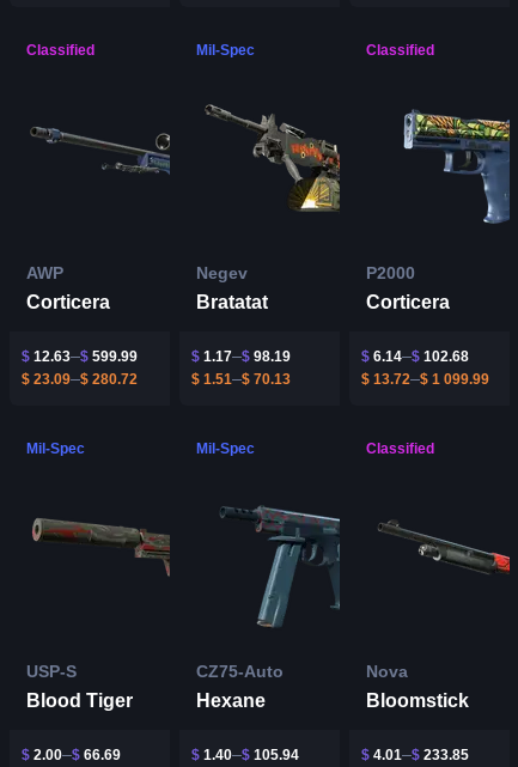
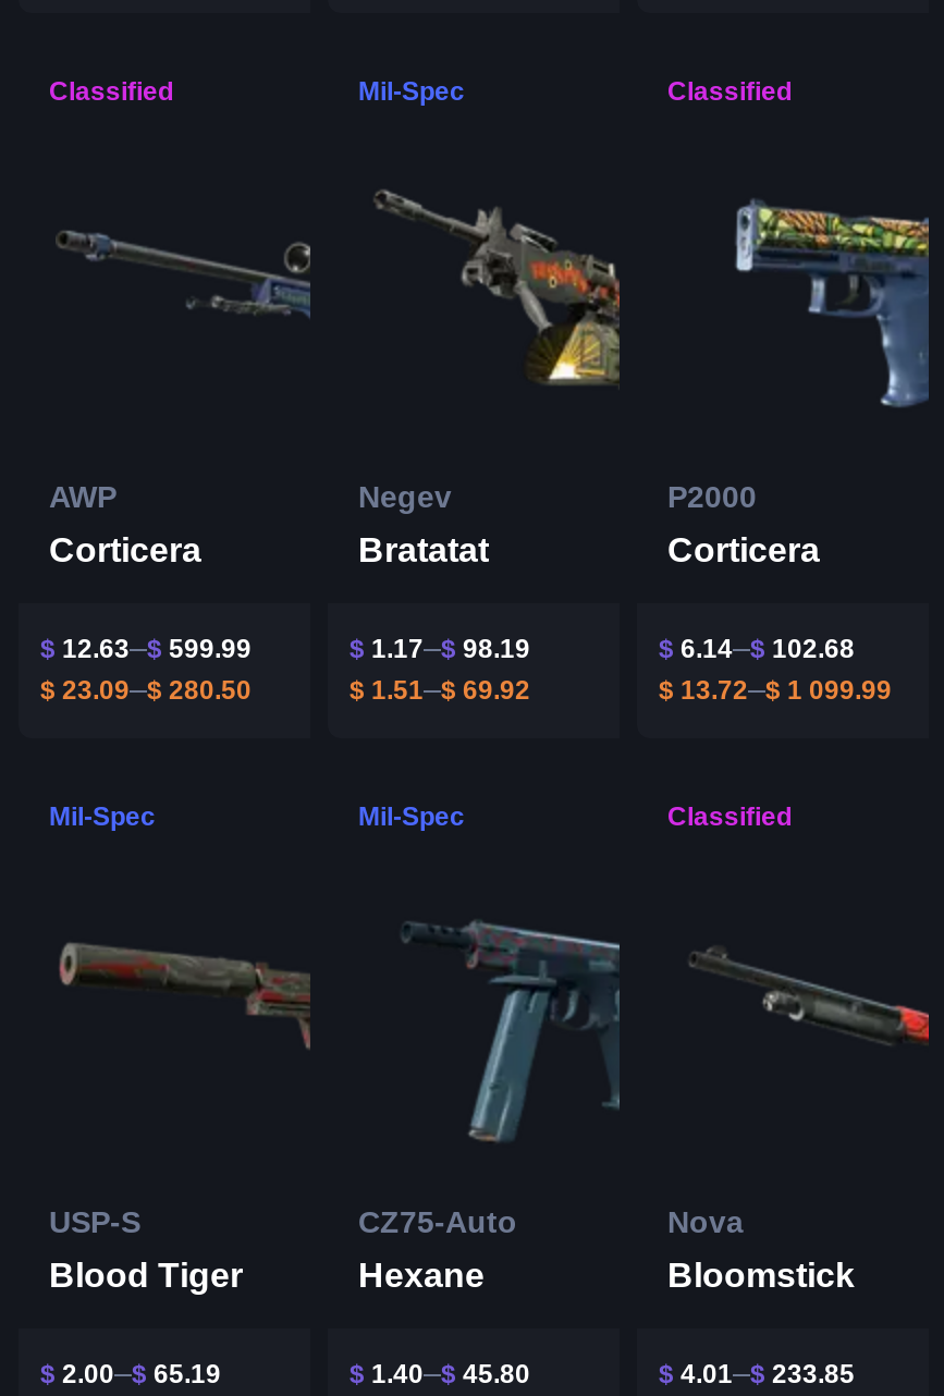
- $23.09 $280.72
+ $23.09 $280.50

- $1.51 $70.13
+ $1.51 $69.92

- $2.00 $66.69
+ $2.00 $65.19

- $1.40 $105.94
+ $1.40 $45.80
